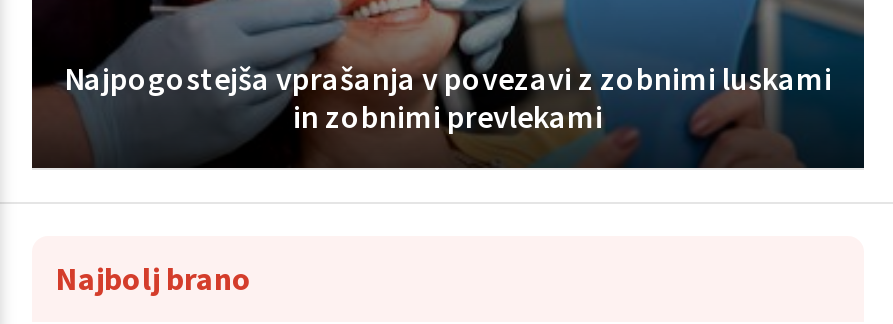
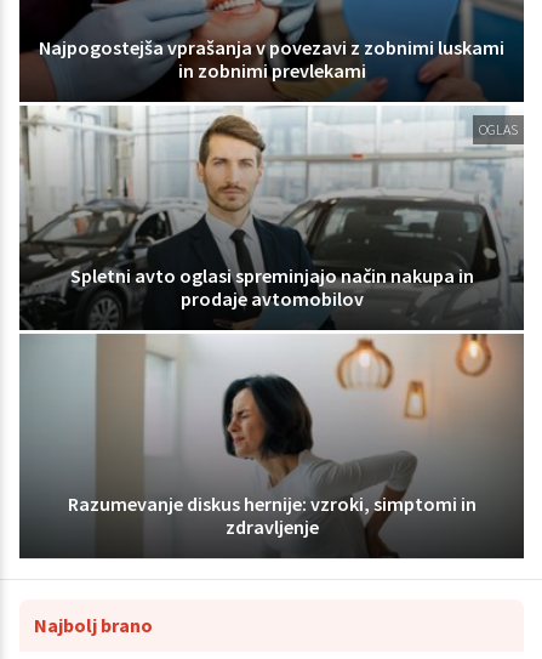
+ [image]
+ OGLAS

+ Razumevanje diskus hernije: vzroki, simptomi in
+ zdravljenje

+ Spletni avto oglasi spreminjajo način nakupa in
+ prodaje avtomobilov
